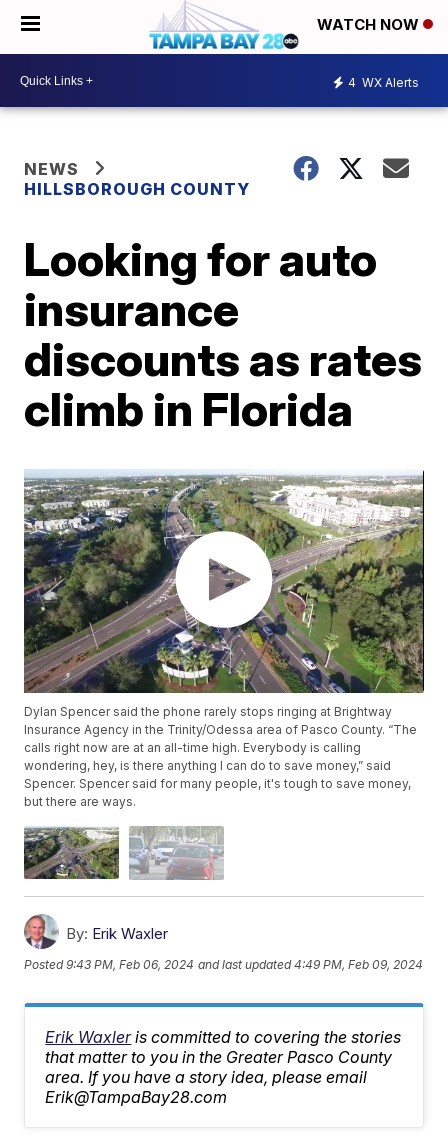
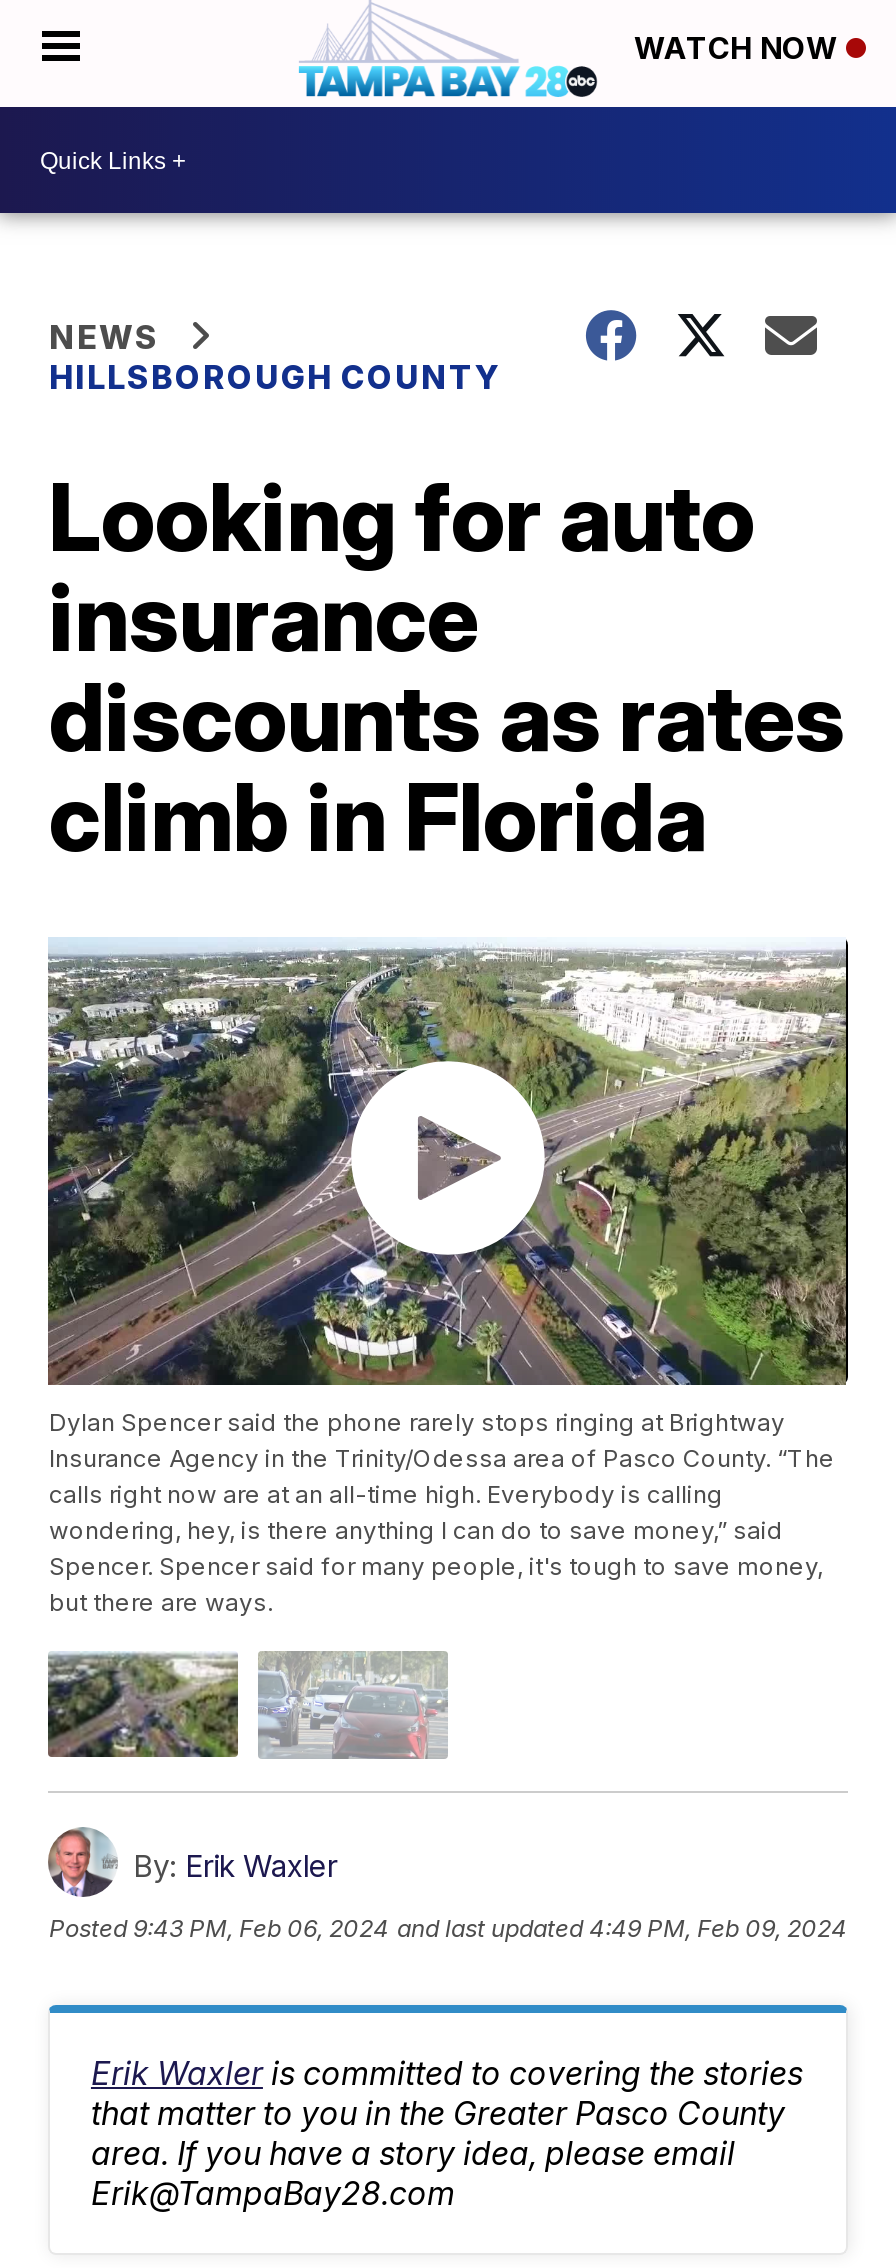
- 4 WX Alerts
